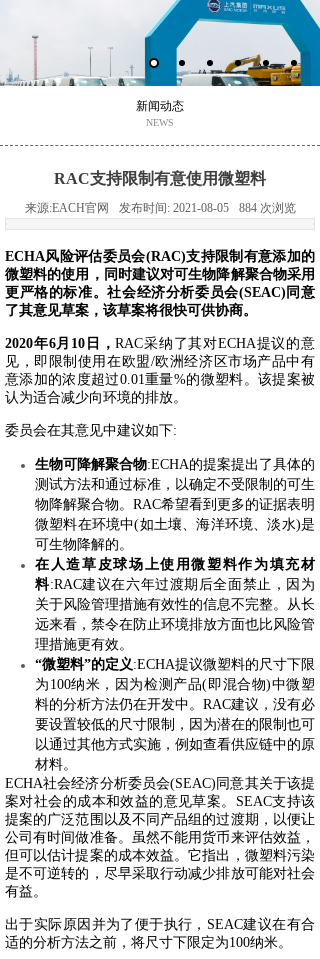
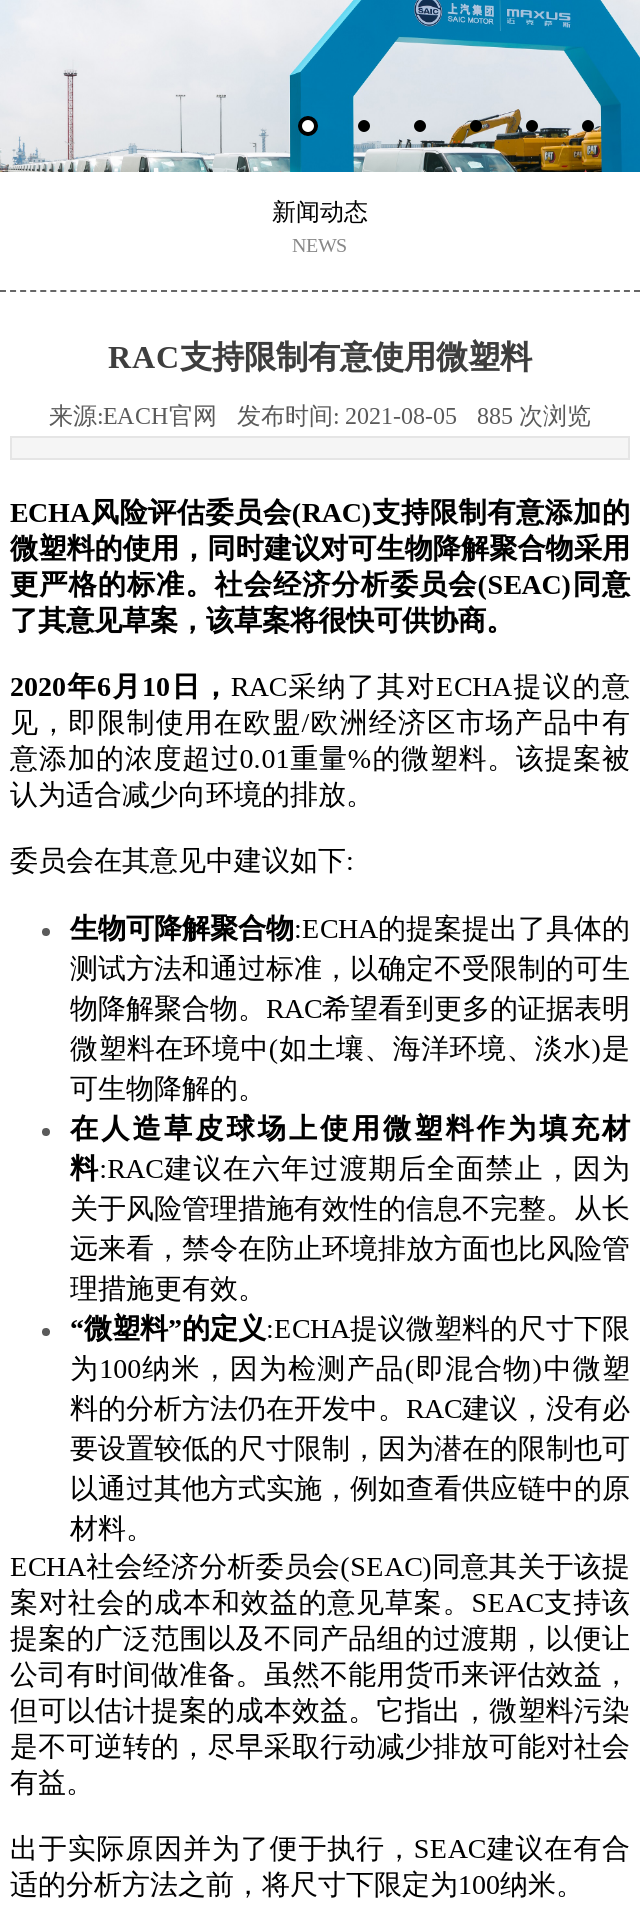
- 来源:EACH官网 发布时间: 2021-08-05 884次浏览
+ 来源:EACH官网 发布时间: 2021-08-05 885次浏览
